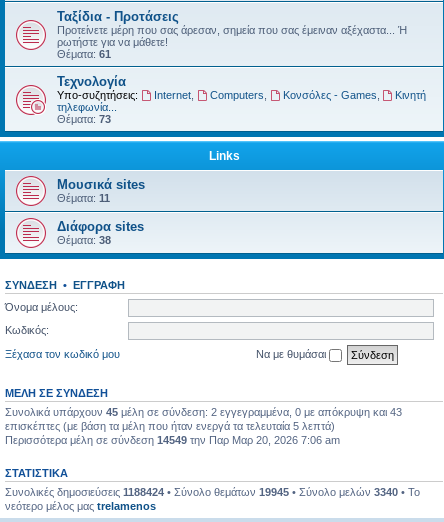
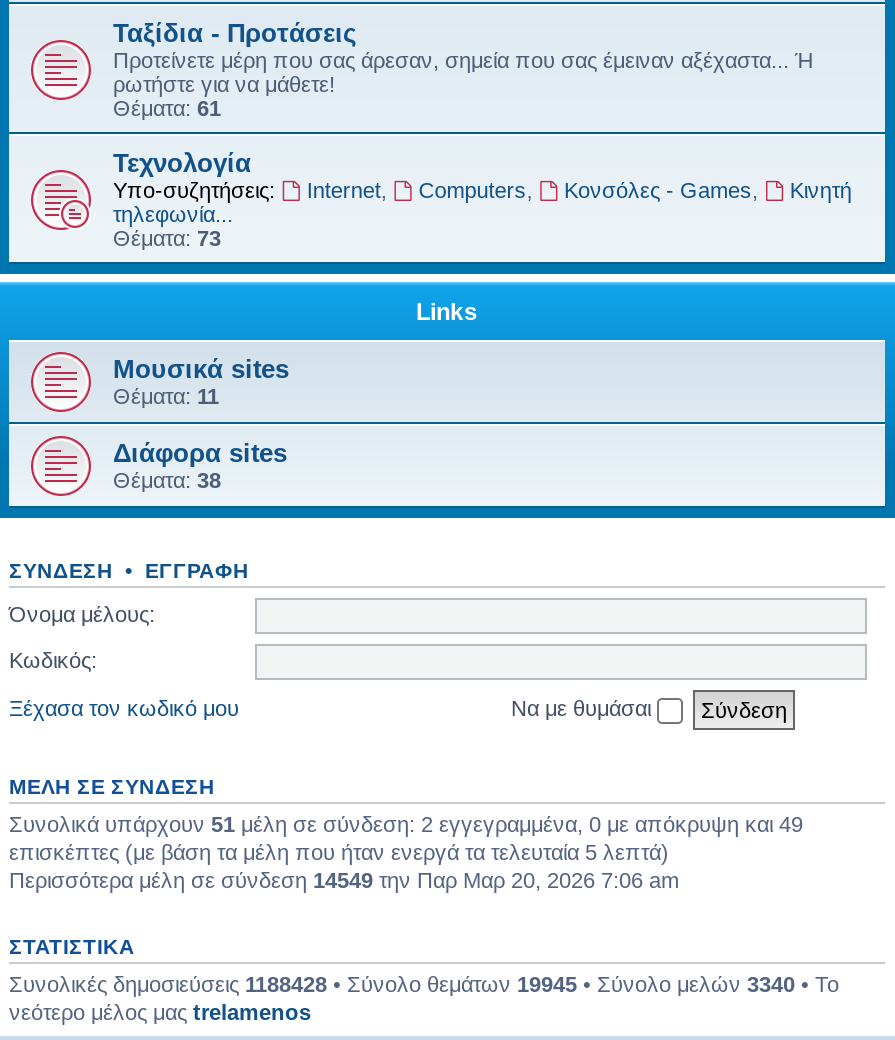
- Συνολικά υπάρχουν 45 μέλη σε σύνδεση: 2 εγγεγραμμένα, 0 με απόκρυψη και 43
+ Συνολικά υπάρχουν 51 μέλη σε σύνδεση: 2 εγγεγραμμένα, 0 με απόκρυψη και 49

- Συνολικές δημοσιεύσεις 1188424 • Σύνολο θεμάτων 19945 • Σύνολο μελών 3340 • Το
+ Συνολικές δημοσιεύσεις 1188428 • Σύνολο θεμάτων 19945 • Σύνολο μελών 3340 • Το
